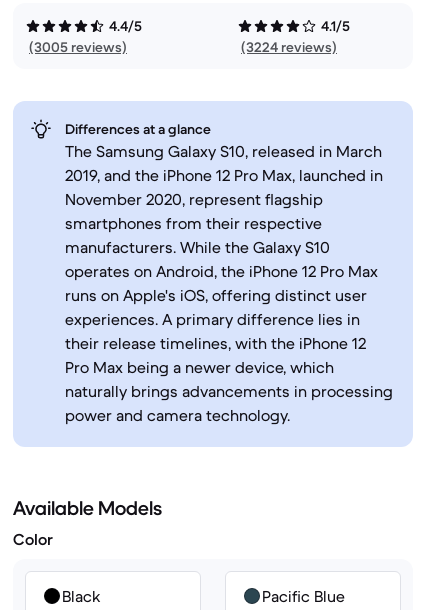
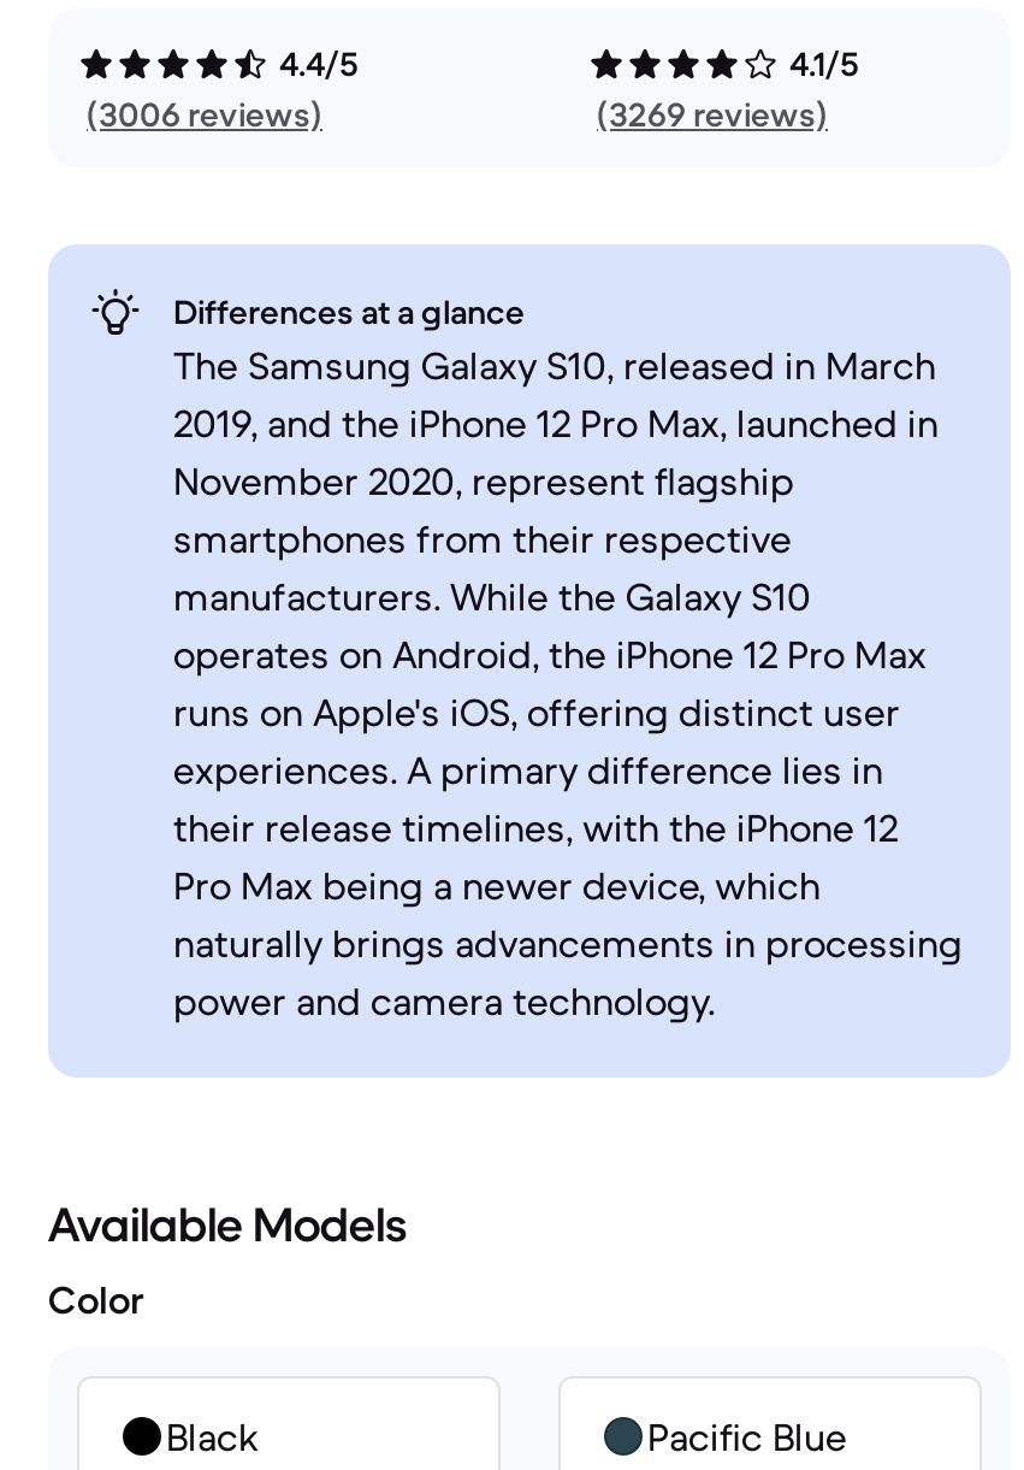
- (3005 reviews)
+ (3006 reviews)

- (3224 reviews)
+ (3269 reviews)
